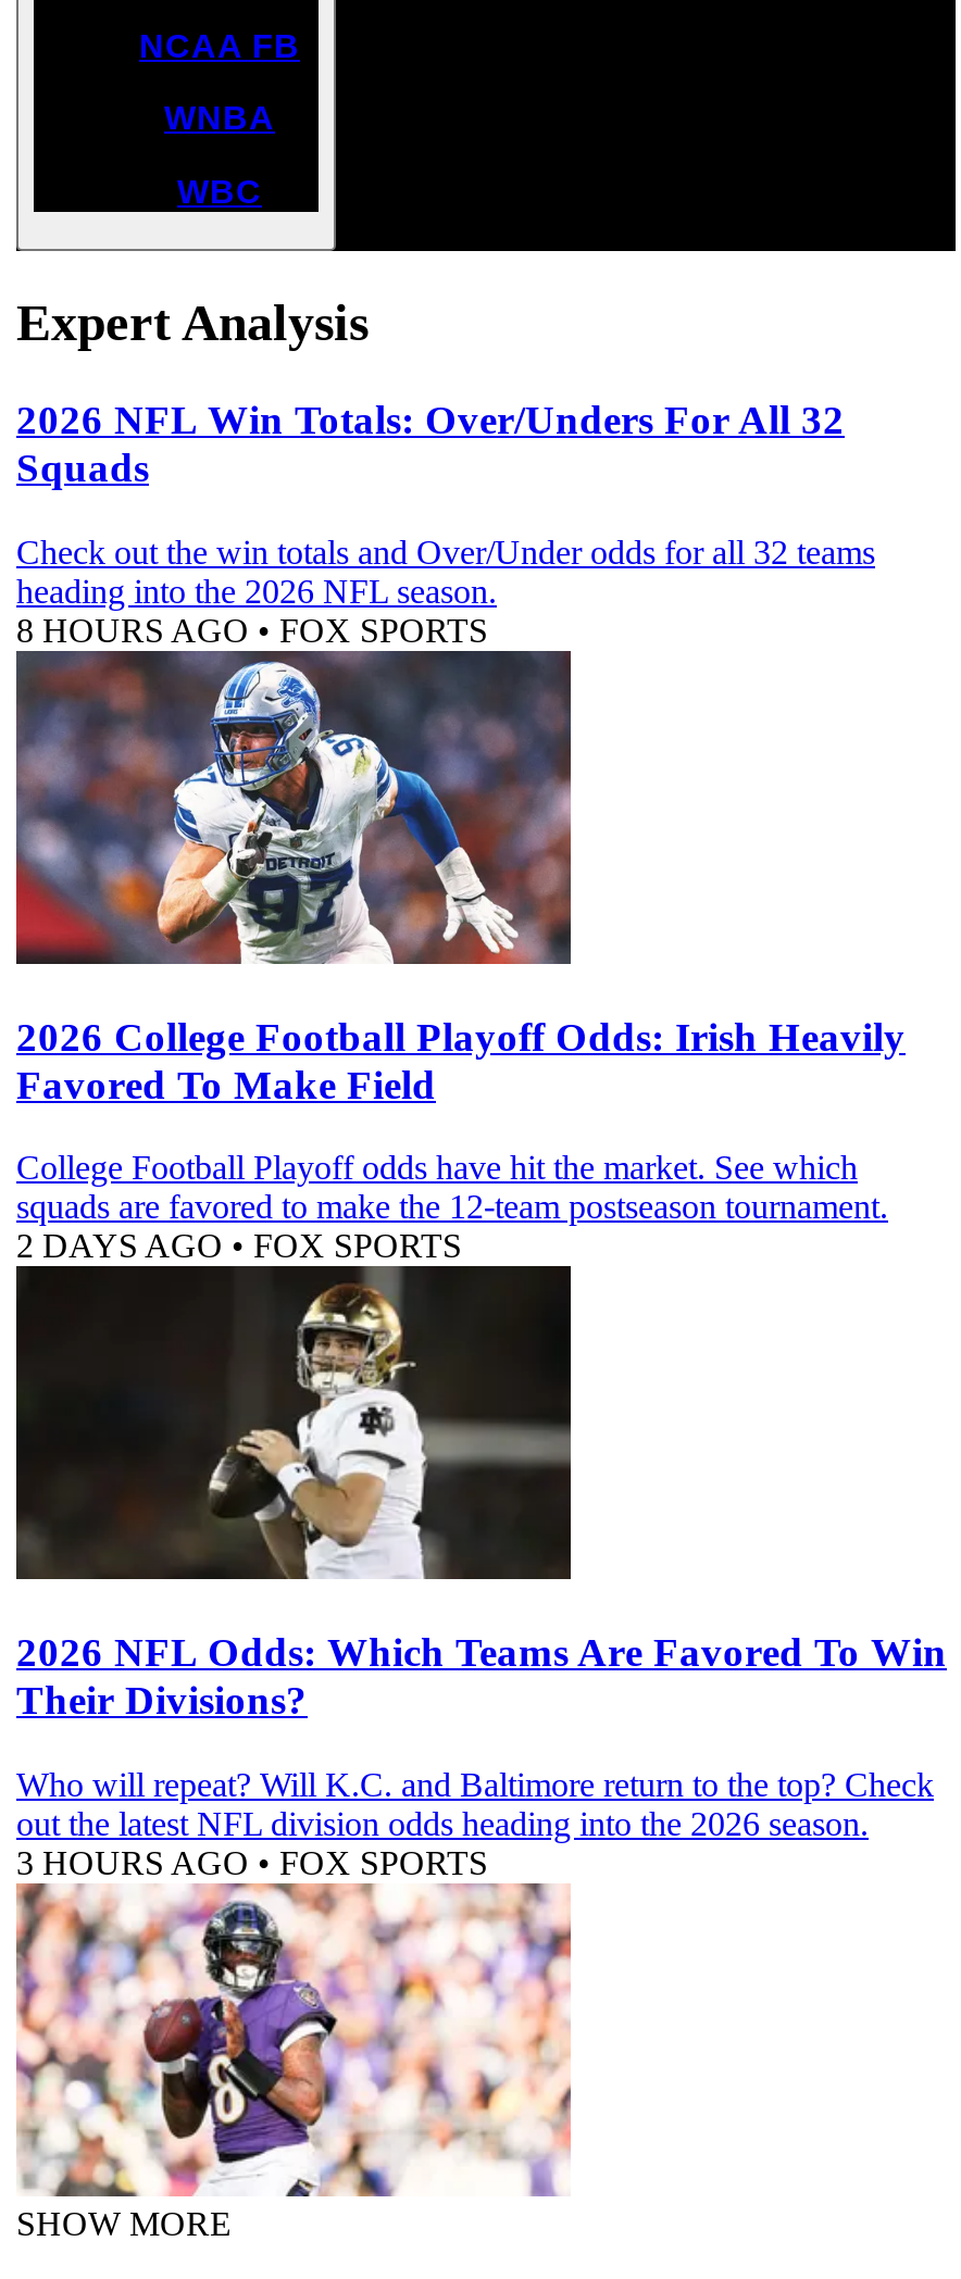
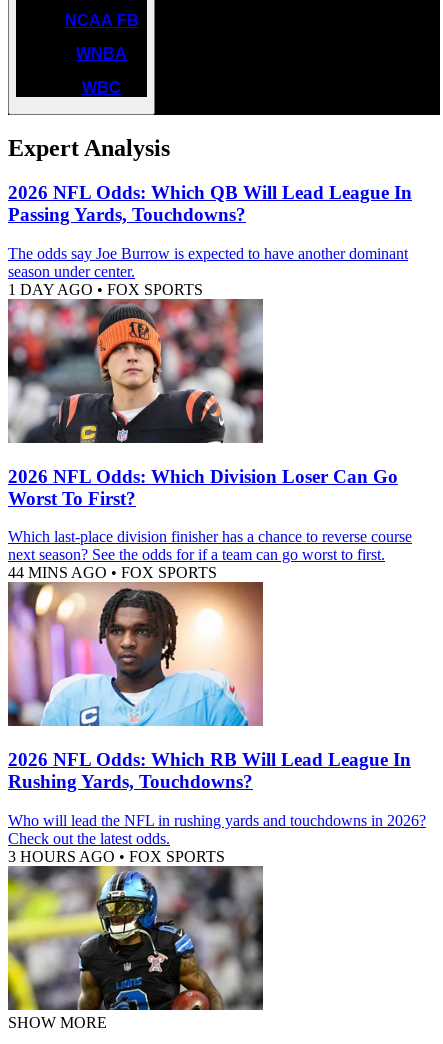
- 2026 NFL Win Totals: Over/Unders For All 32
- Squads
+ 2026 NFL Odds: Which QB Will Lead League In
+ Passing Yards, Touchdowns?

- Check out the win totals and Over/Under odds for all 32 teams
- heading into the 2026 NFL season.
- 8 HOURS AGO • FOX SPORTS
+ The odds say Joe Burrow is expected to have another dominant
+ season under center.
+ 1 DAY AGO • FOX SPORTS

- [image]
- 2026 College Football Playoff Odds: Irish Heavily
- Favored To Make Field
+ [image]
+ 2026 NFL Odds: Which Division Loser Can Go
+ Worst To First?

- [image]
- College Football Playoff odds have hit the market. See which
- squads are favored to make the 12-team postseason tournament.
- 2 DAYS AGO • FOX SPORTS
+ [image]
+ Which last-place division finisher has a chance to reverse course
+ next season? See the odds for if a team can go worst to first.
+ 44 MINS AGO • FOX SPORTS

- 2026 NFL Odds: Which Teams Are Favored To Win
- Their Divisions?
+ 2026 NFL Odds: Which RB Will Lead League In
+ Rushing Yards, Touchdowns?

- Who will repeat? Will K.C. and Baltimore return to the top? Check
- out the latest NFL division odds heading into the 2026 season.
+ Who will lead the NFL in rushing yards and touchdowns in 2026?
+ Check out the latest odds.

- [image]
+ [image]
